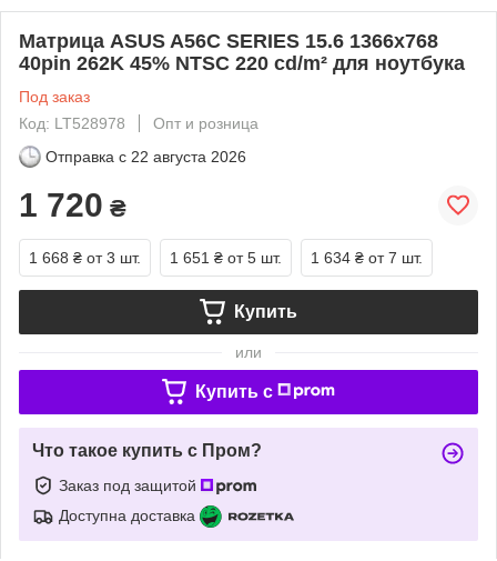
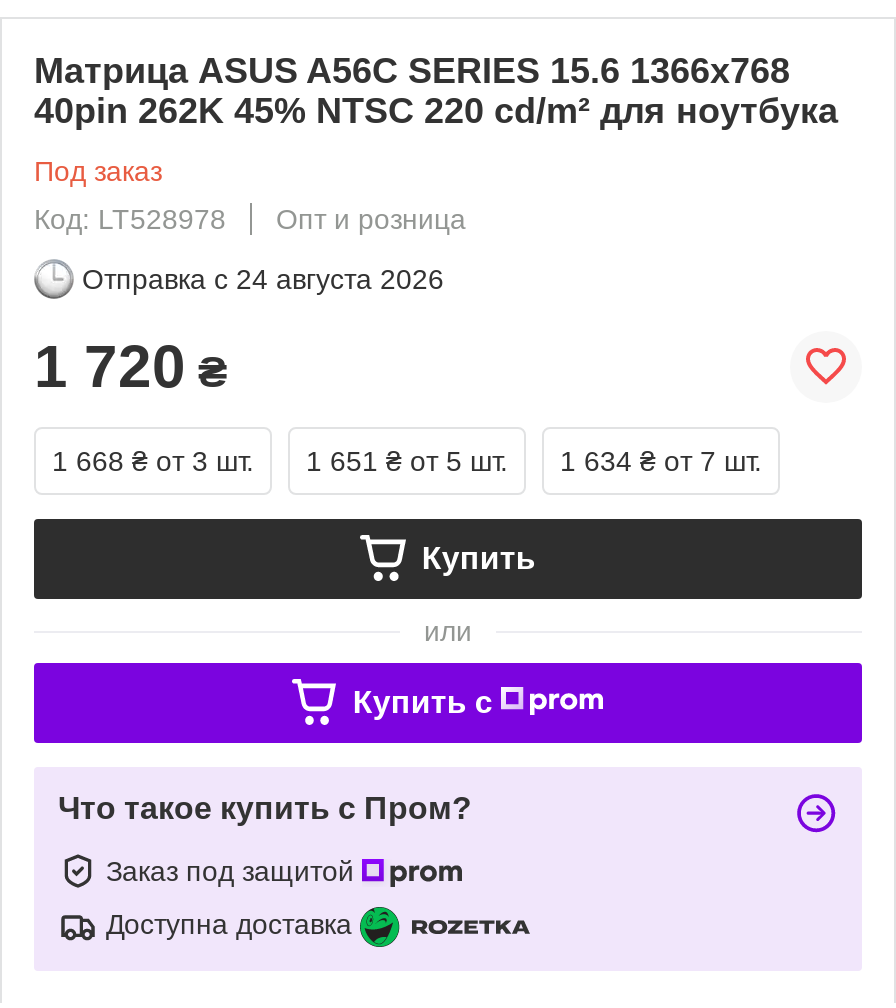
- Отправка с 22 августа 2026
+ Отправка с 24 августа 2026
